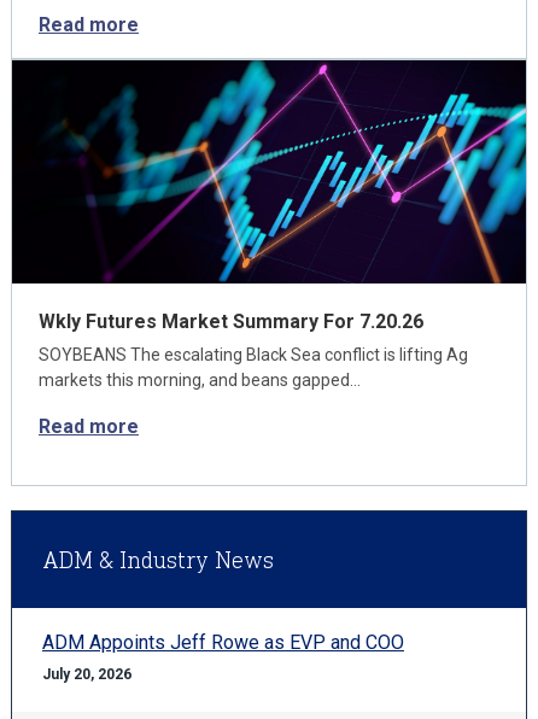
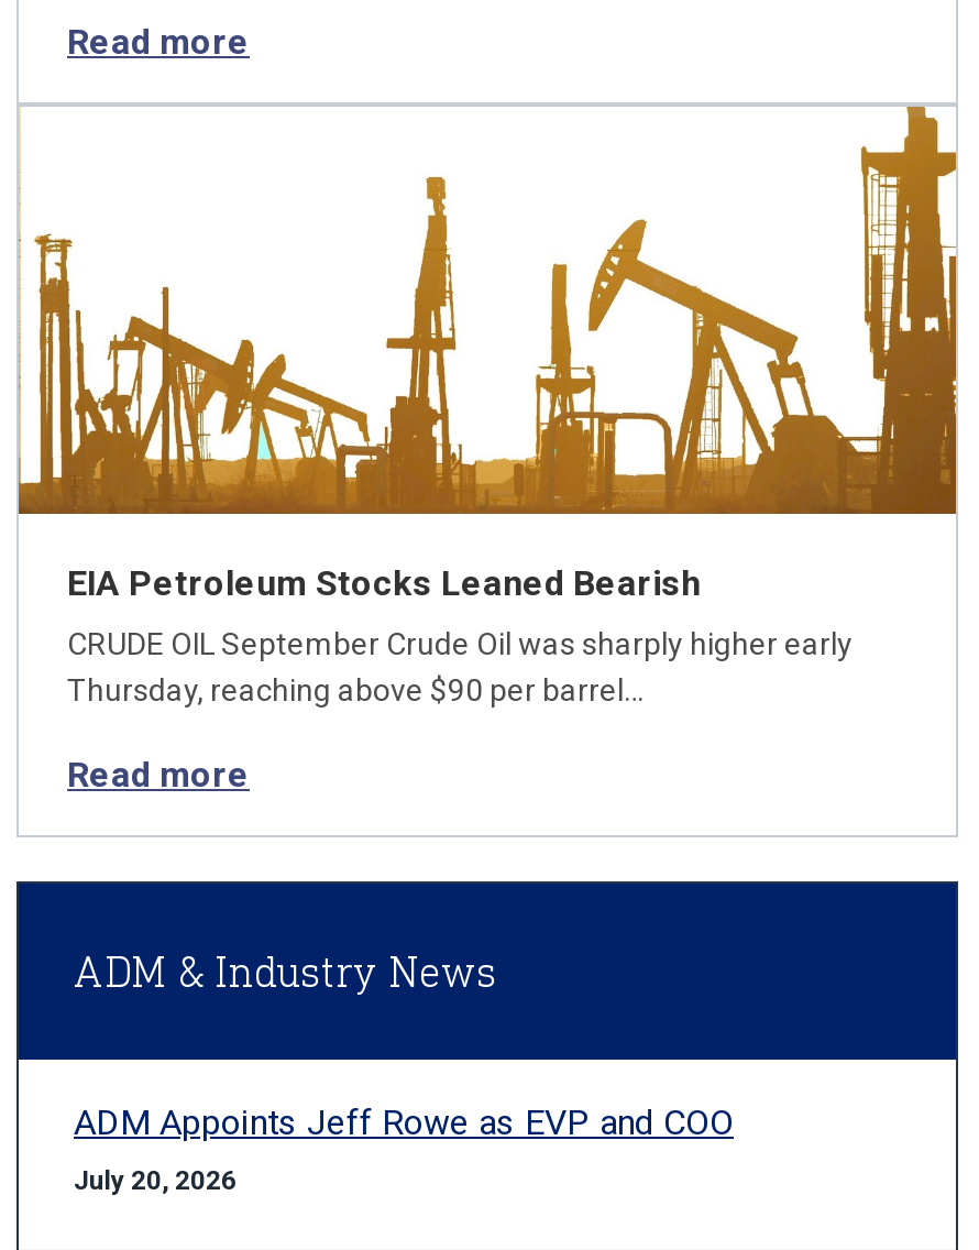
- [image]
- Wkly Futures Market Summary For 7.20.26
+ [image]
+ EIA Petroleum Stocks Leaned Bearish

- SOYBEANS The escalating Black Sea conflict is lifting Ag
- markets this morning, and beans gapped…
+ CRUDE OIL September Crude Oil was sharply higher early
+ Thursday, reaching above $90 per barrel…
